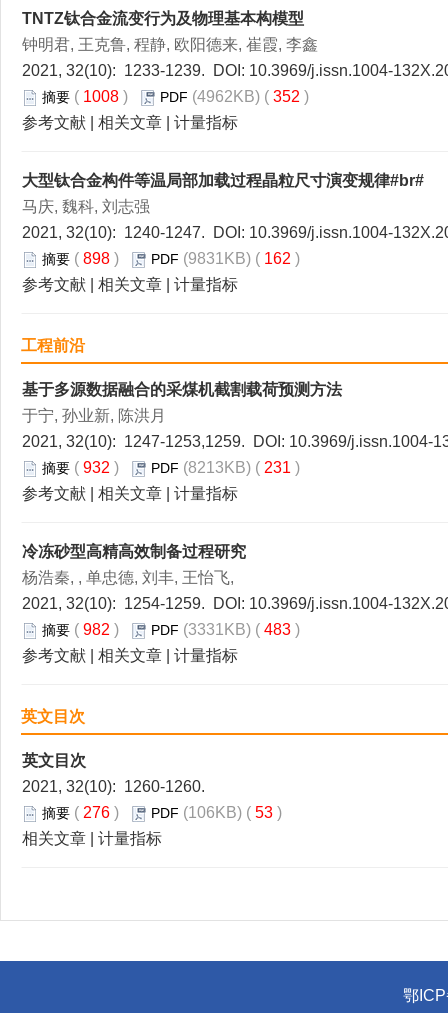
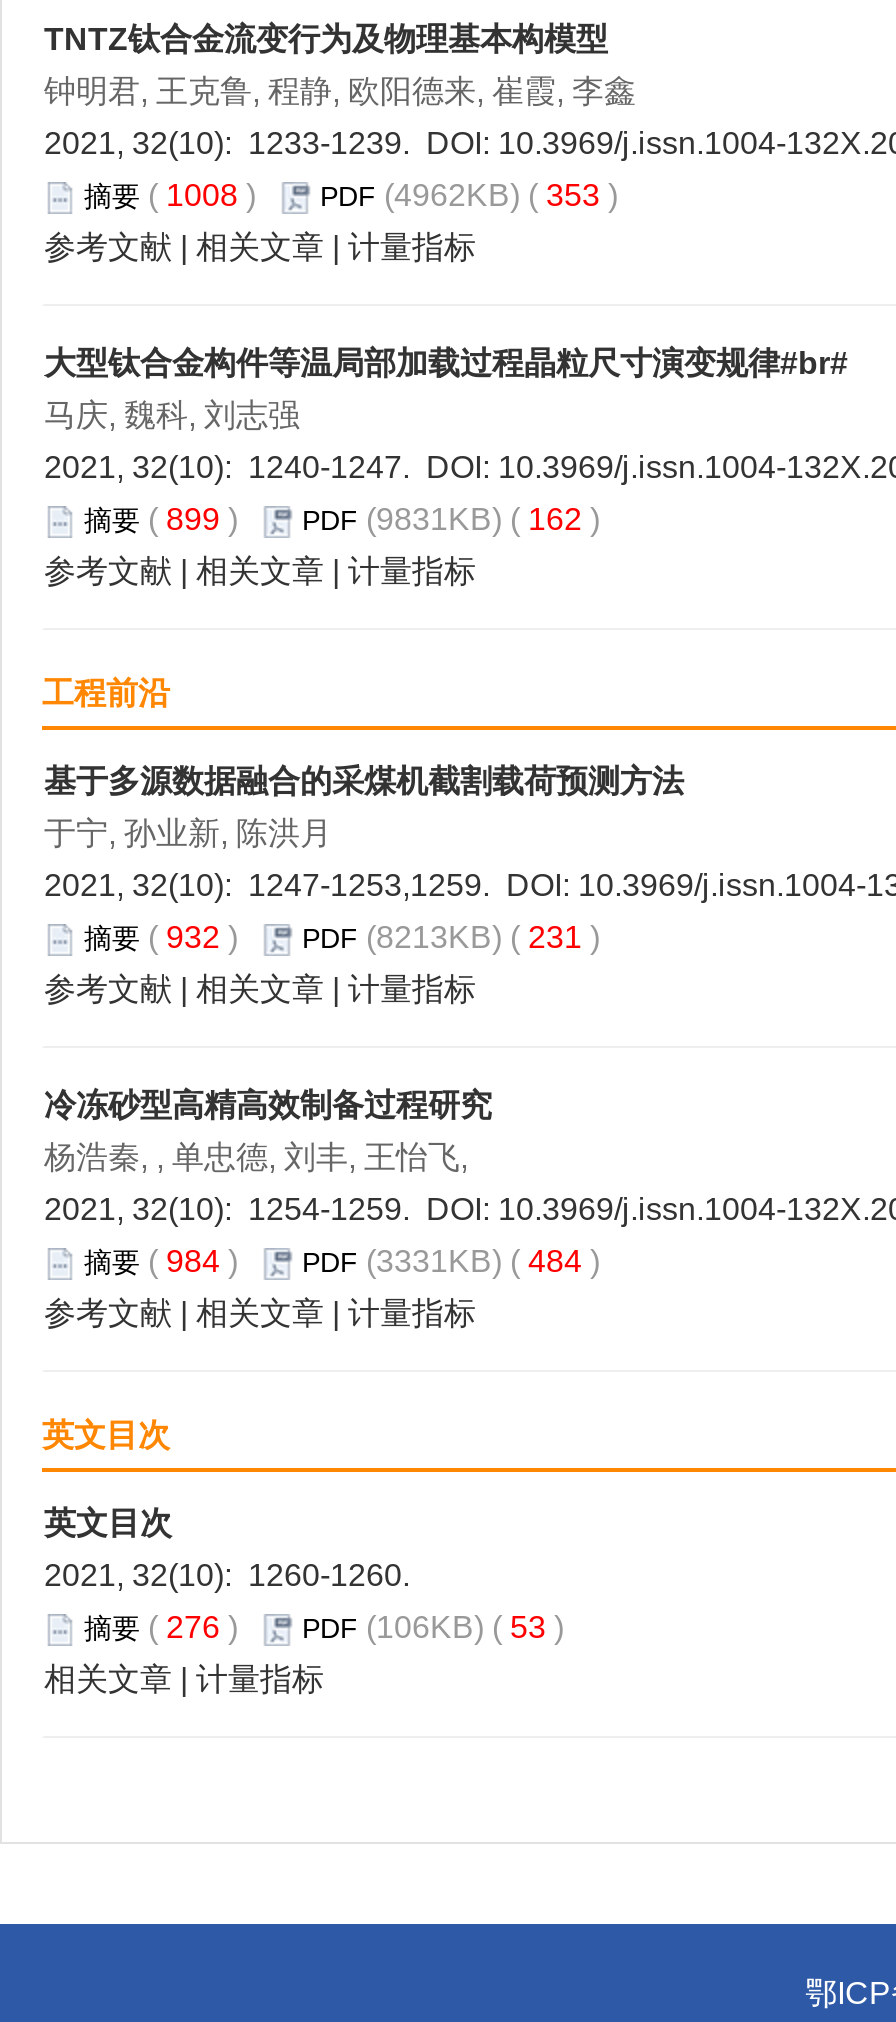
- 摘要(1008) PDF (4962KB) ( 352)
+ 摘要(1008) PDF (4962KB) ( 353)

- 摘要(898) PDF (9831KB) ( 162)
+ 摘要(899) PDF (9831KB) ( 162)

- 摘要(982)
+ 摘要(984)

- PDF (3331KB) ( 483)
+ PDF (3331KB) ( 484)
